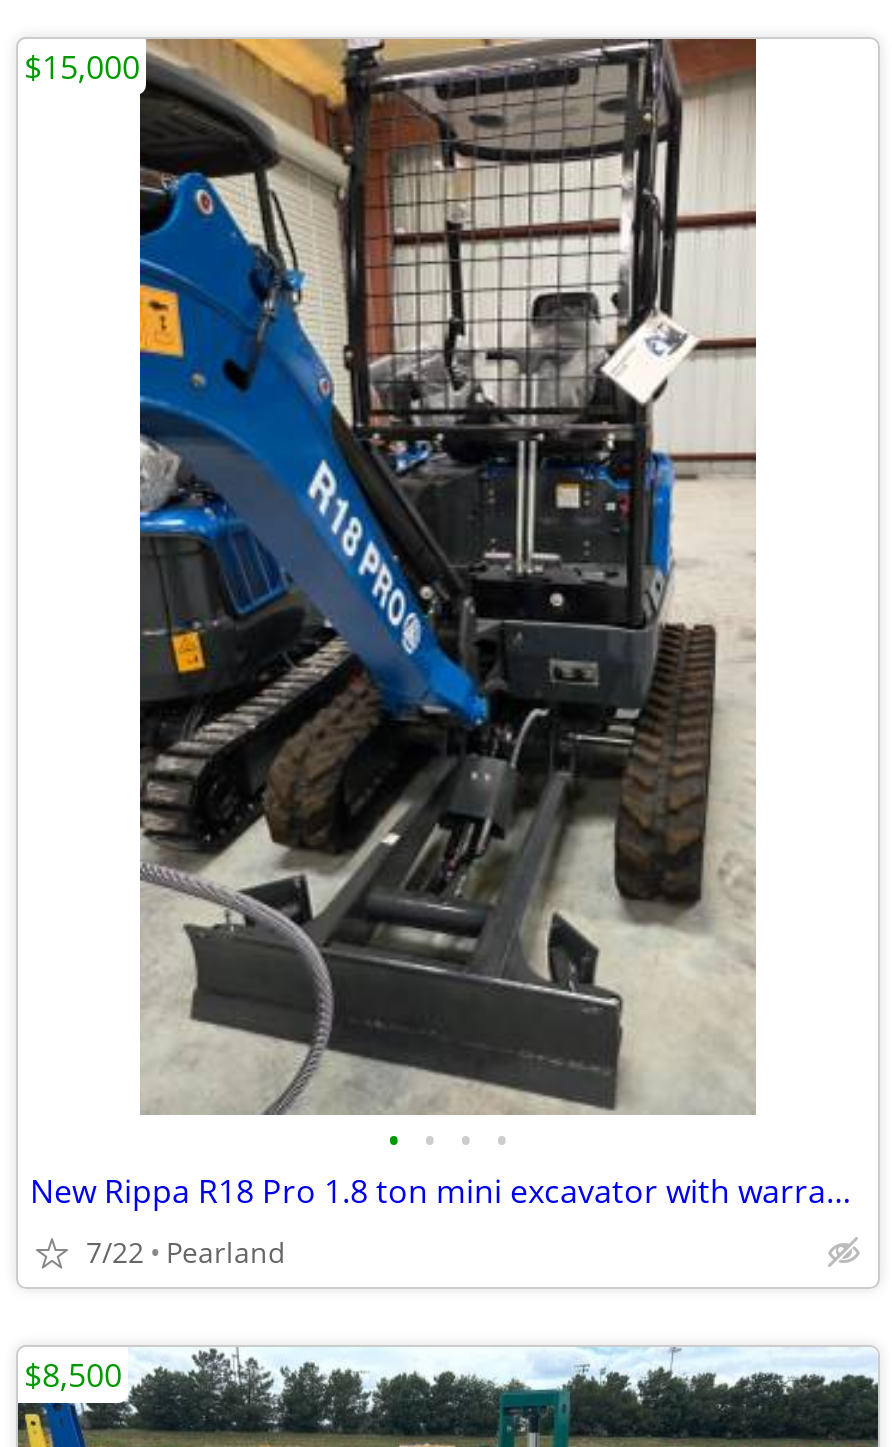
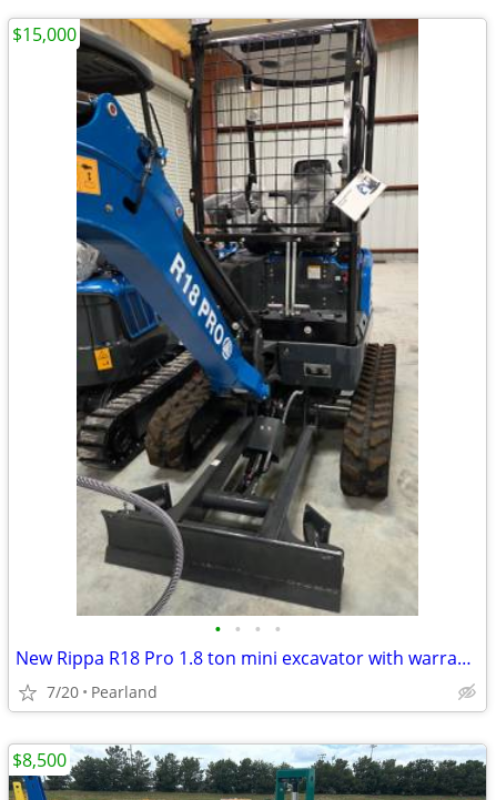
- 7/22 Pearland
+ 7/20 Pearland
